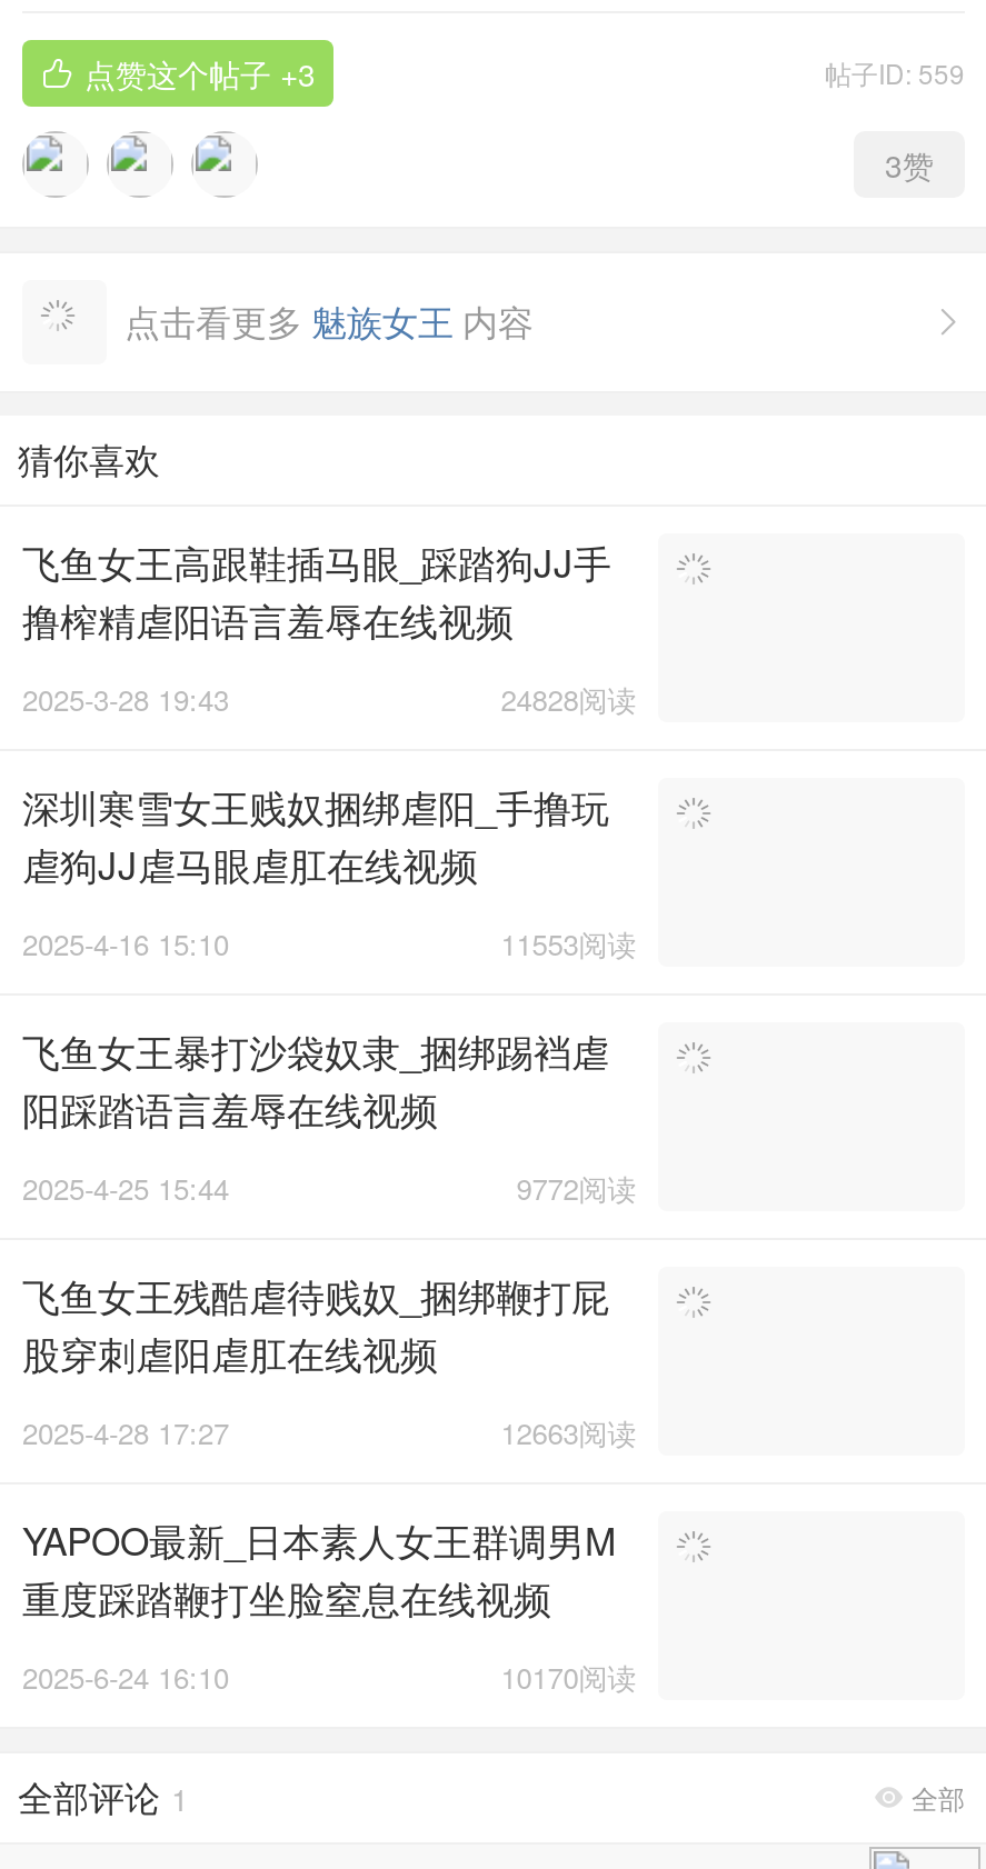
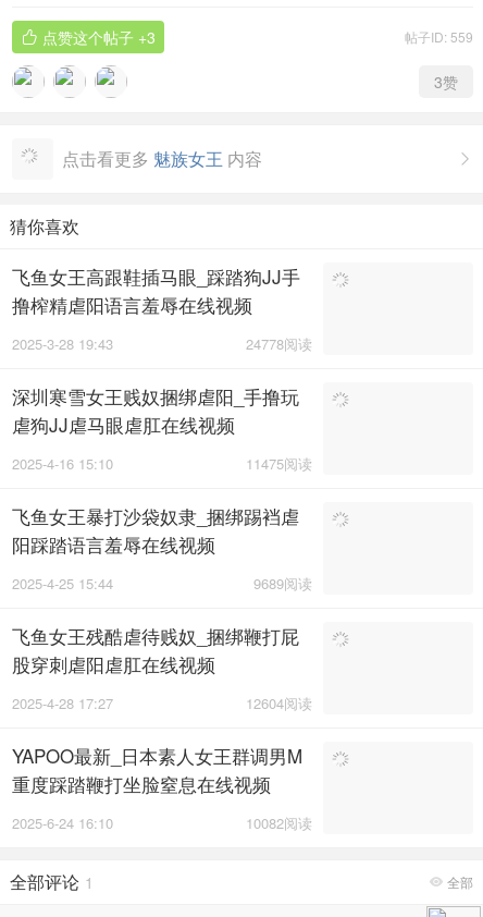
- 24828阅读
+ 24778阅读

- 11553阅读
+ 11475阅读

- 9772阅读
+ 9689阅读

- 12663阅读
+ 12604阅读

- 10170阅读
+ 10082阅读
